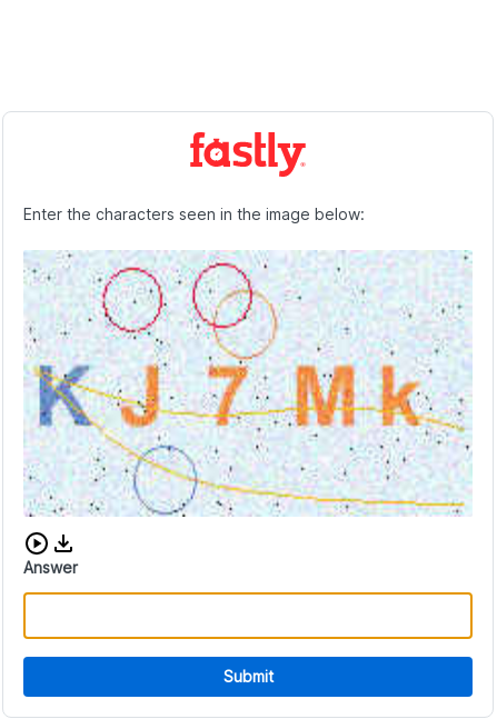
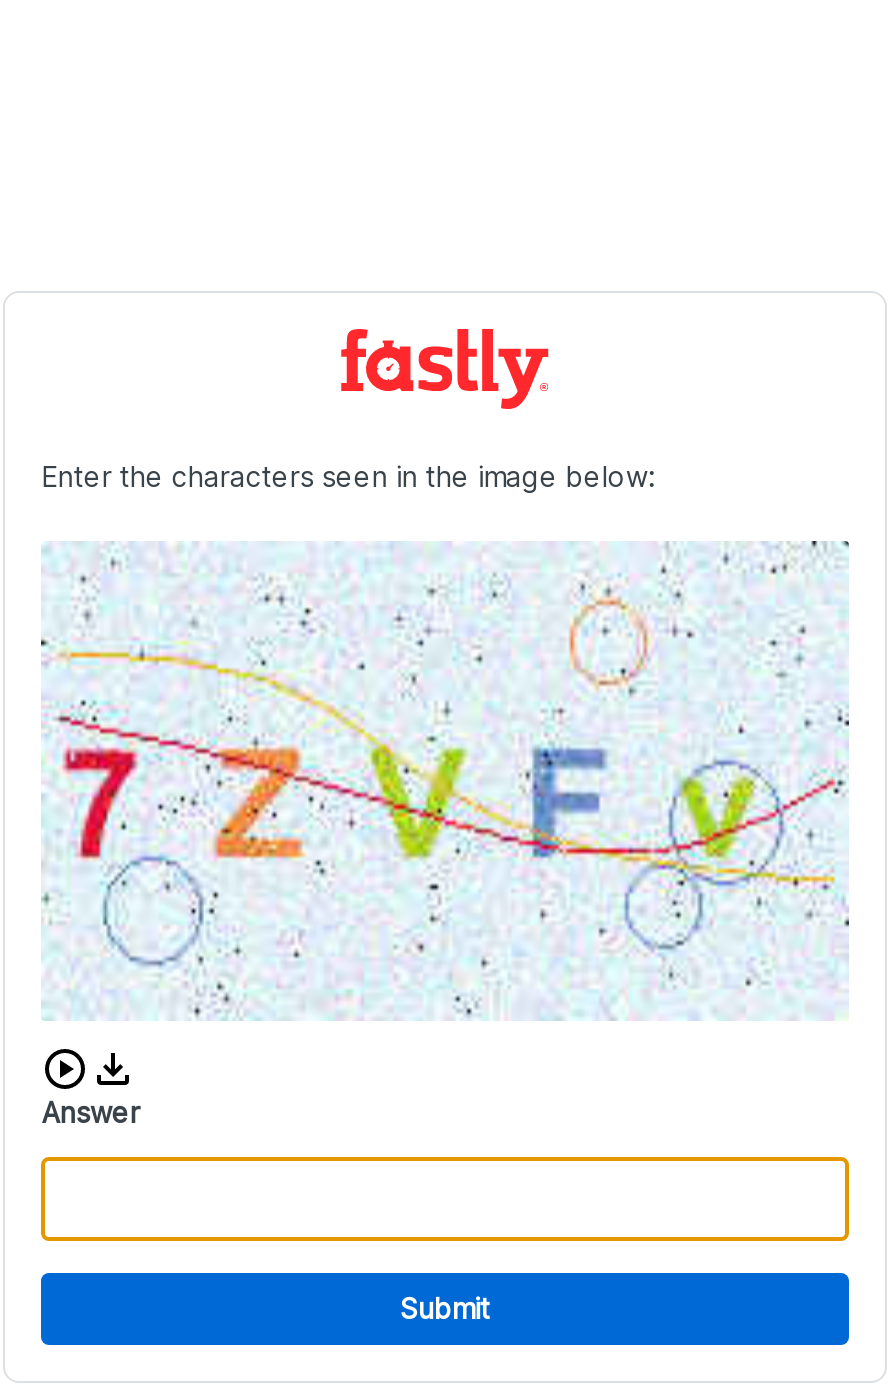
- [image]
+ [image]
